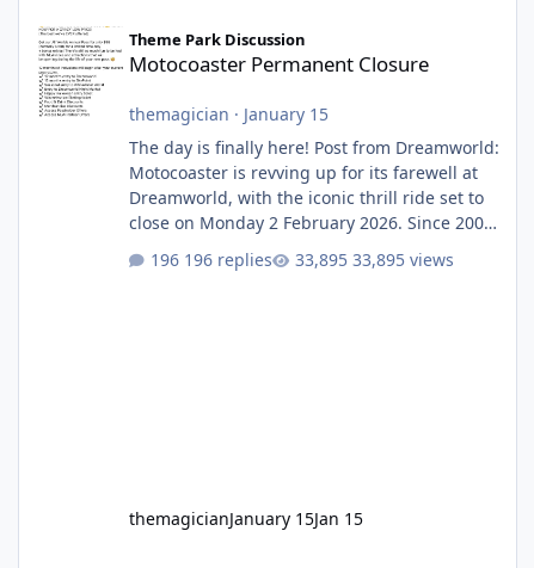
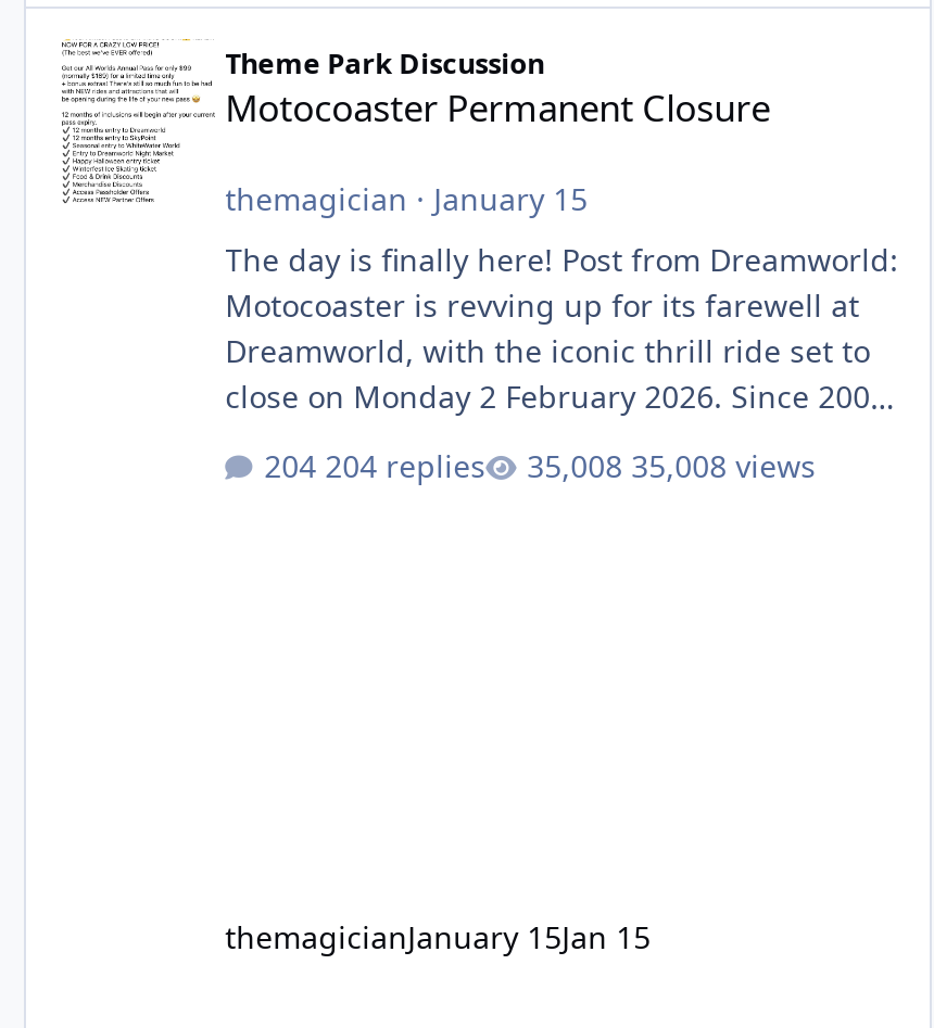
- 196 replies
+ 204 replies

- 33,895 views
+ 35,008 views
